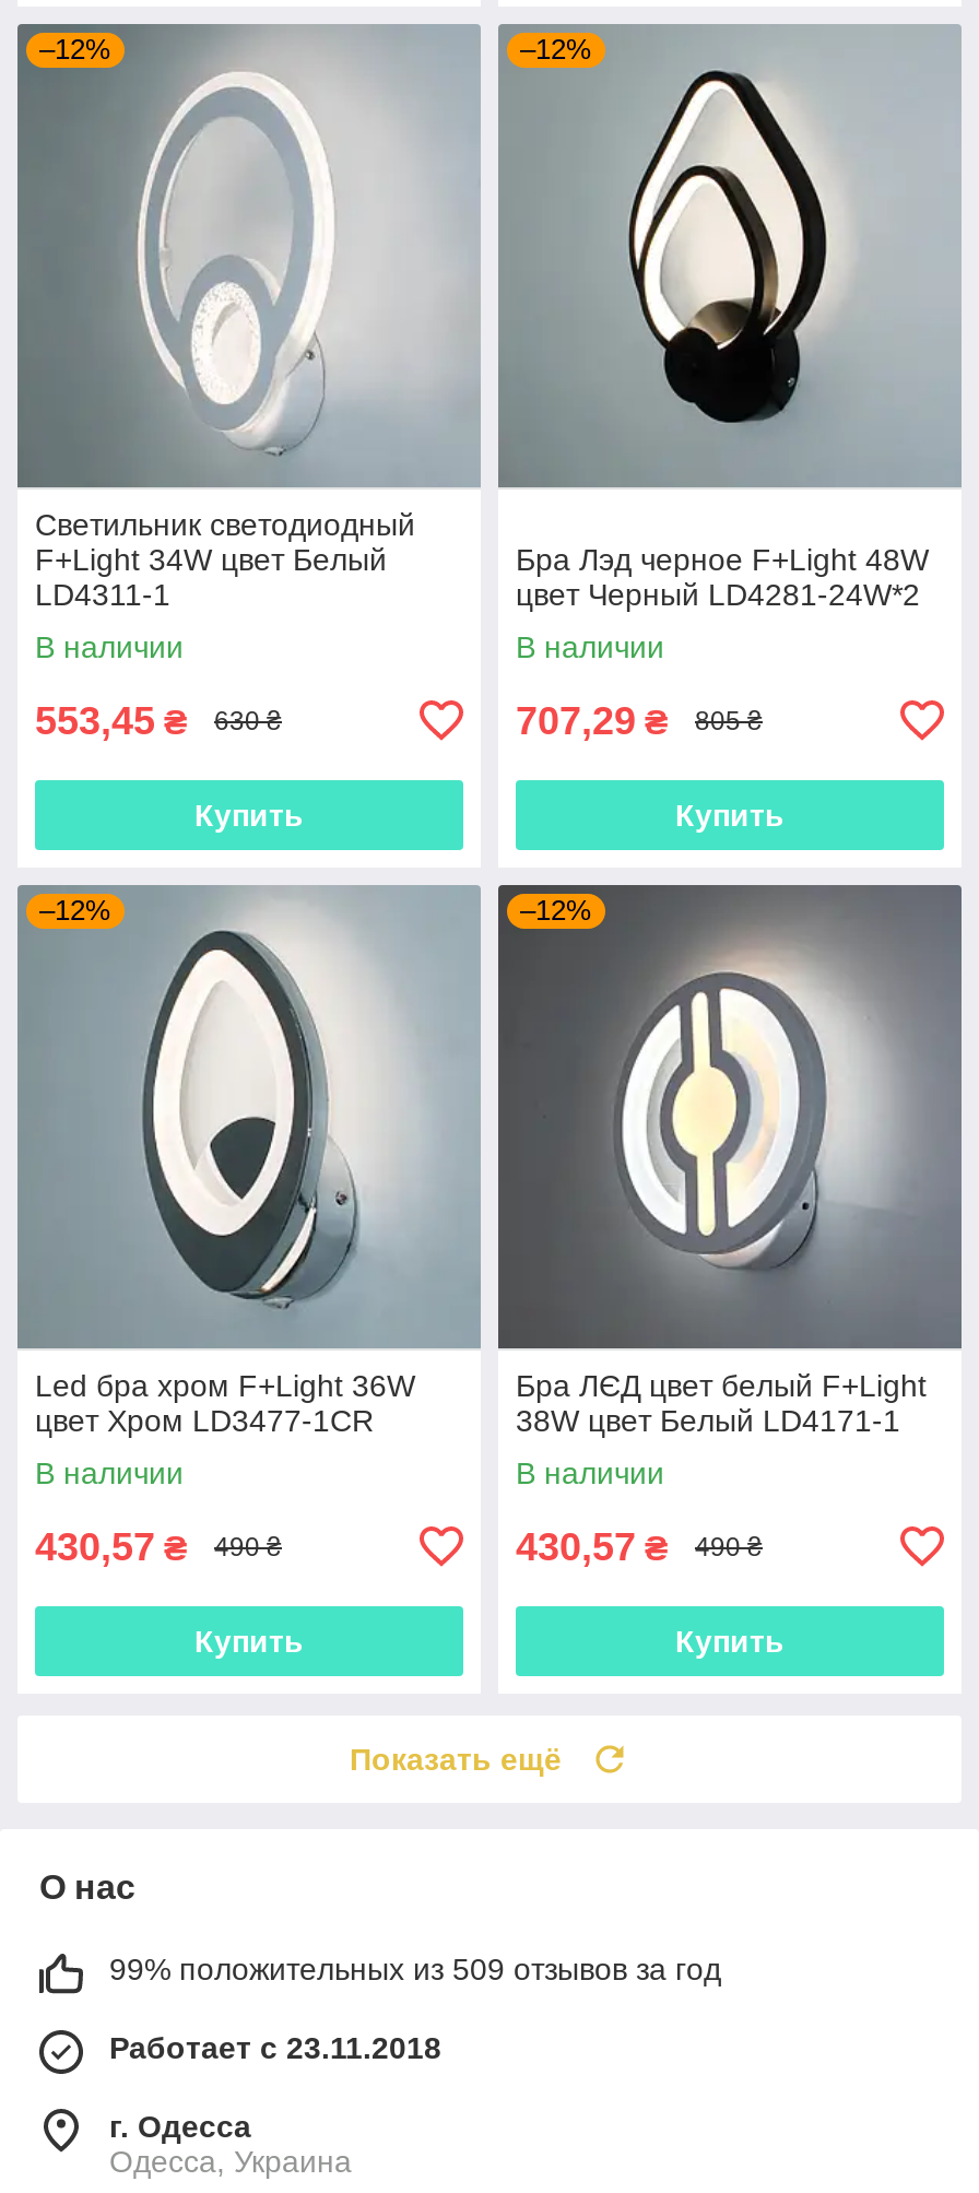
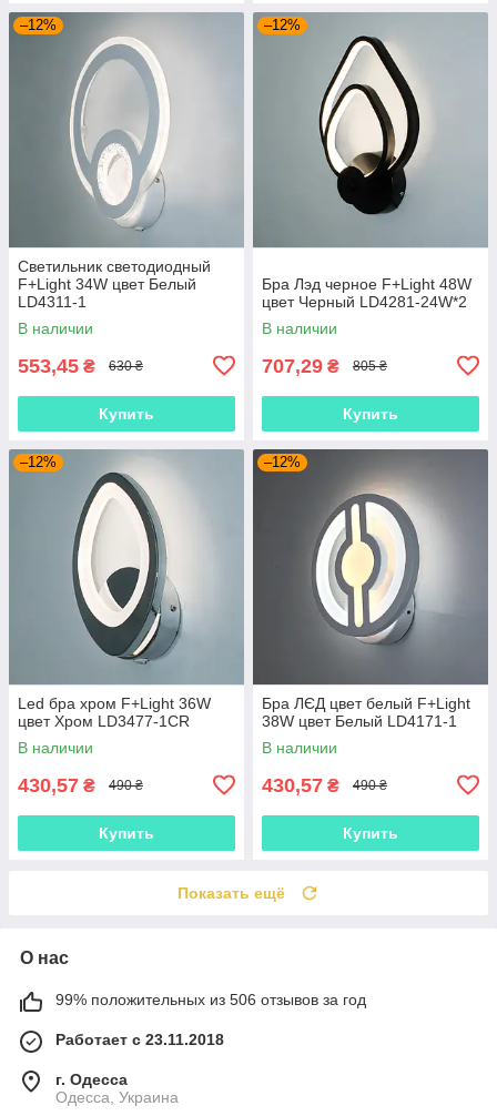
- 99% положительных из 509 отзывов за год
+ 99% положительных из 506 отзывов за год
